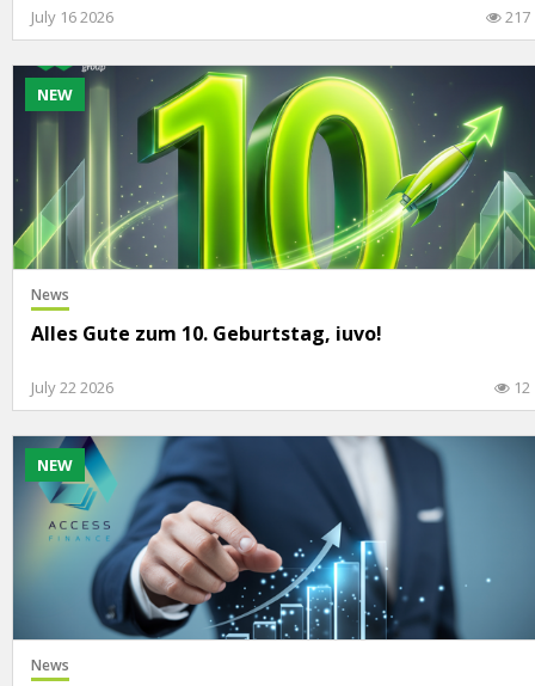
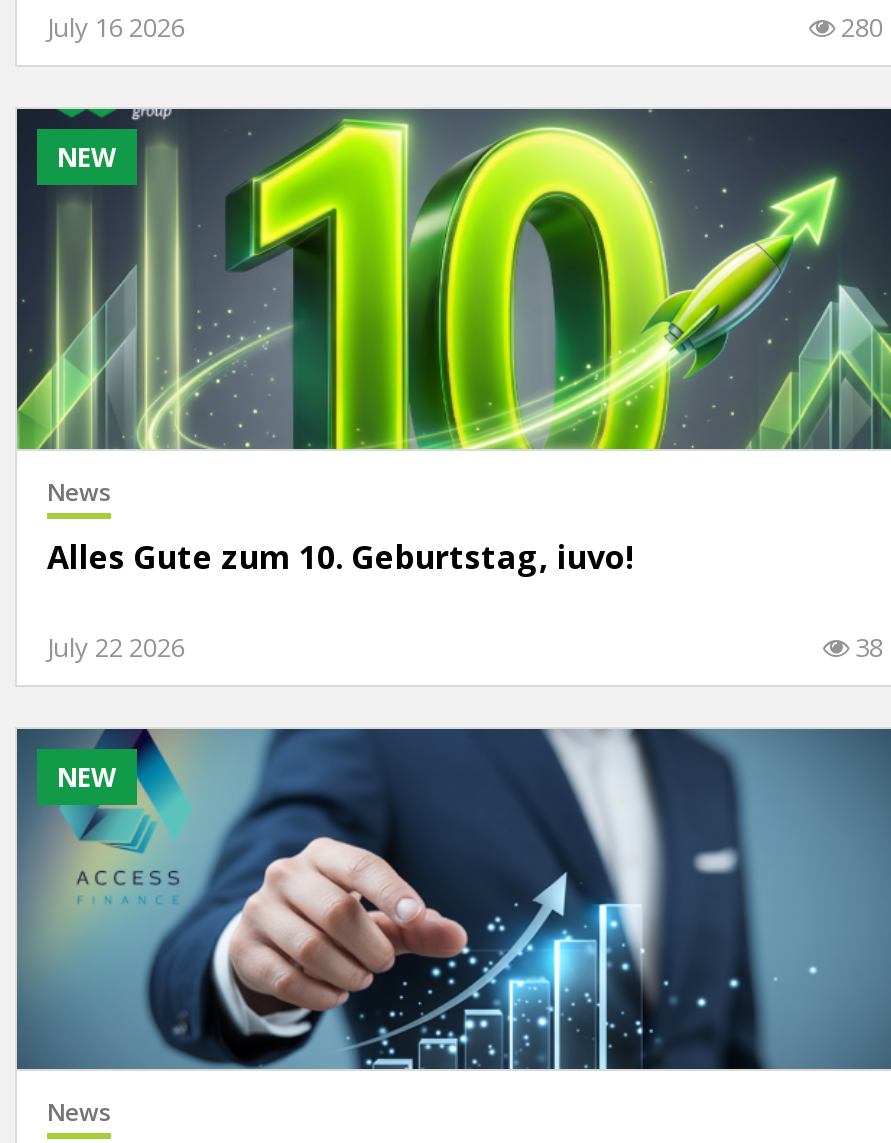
- 217
+ 280

- 12
+ 38
